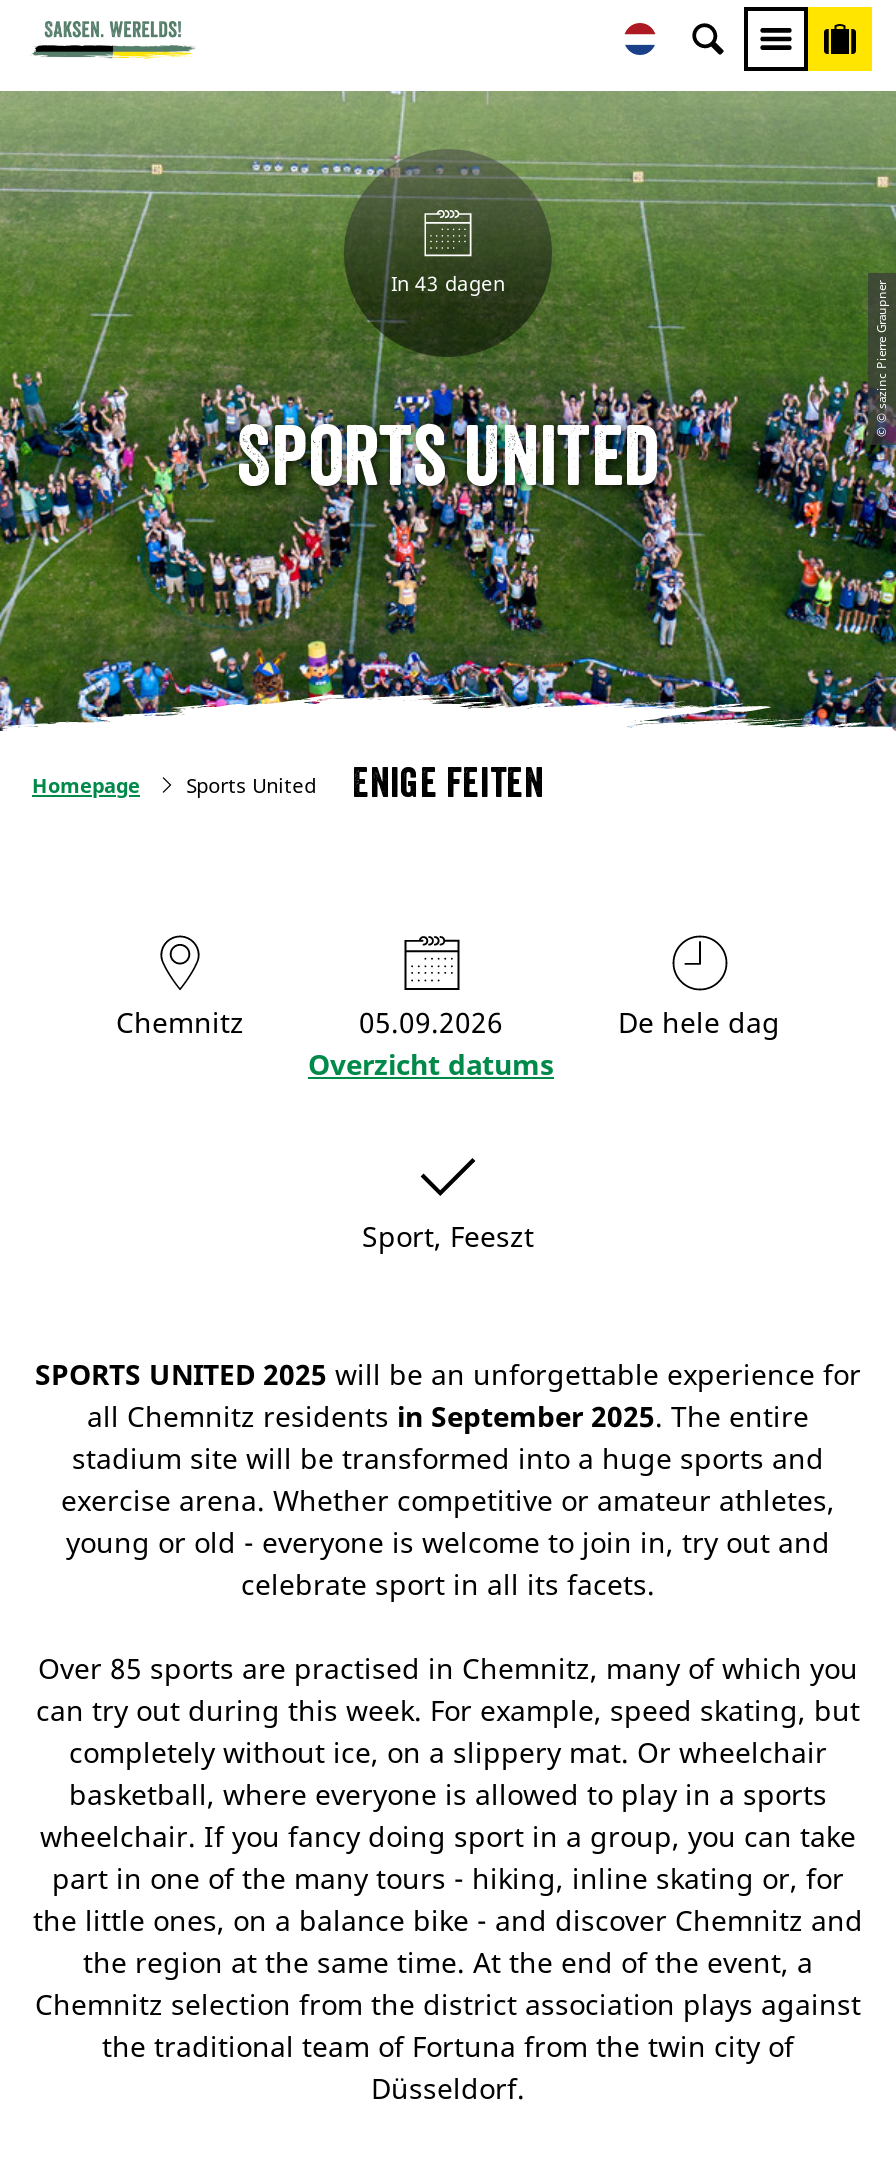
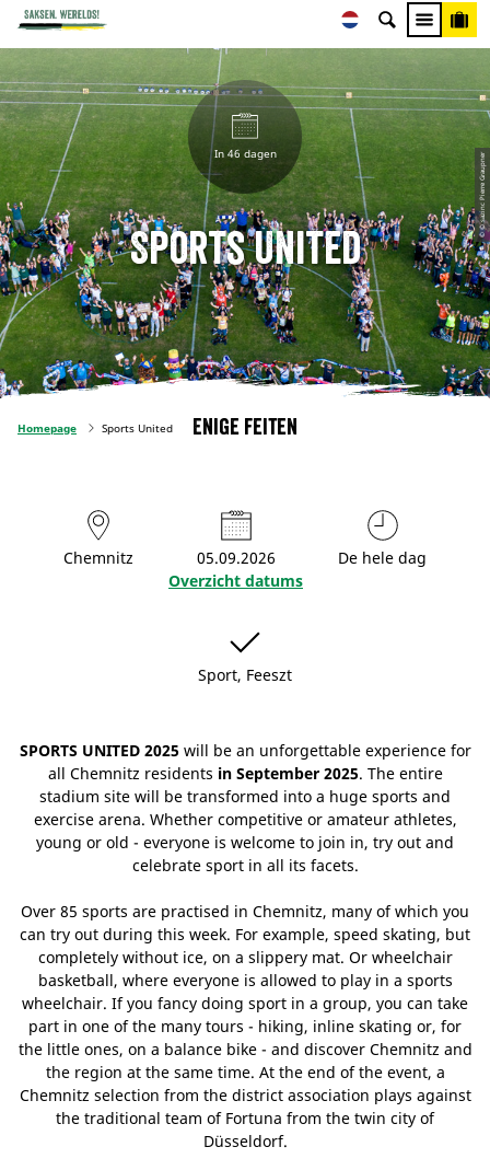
- In 43 dagen
+ In 46 dagen
